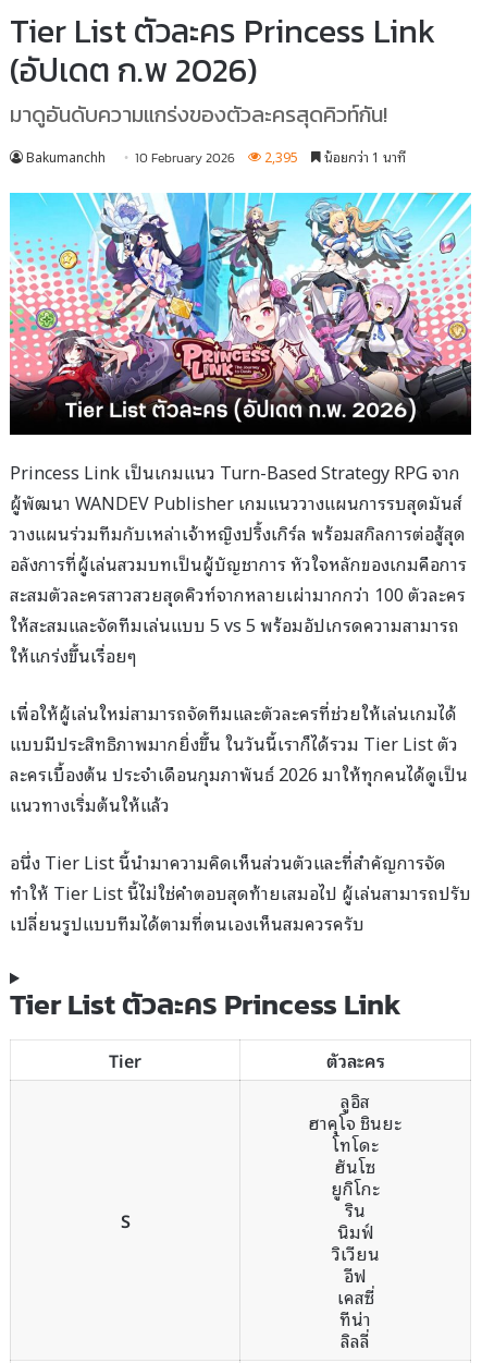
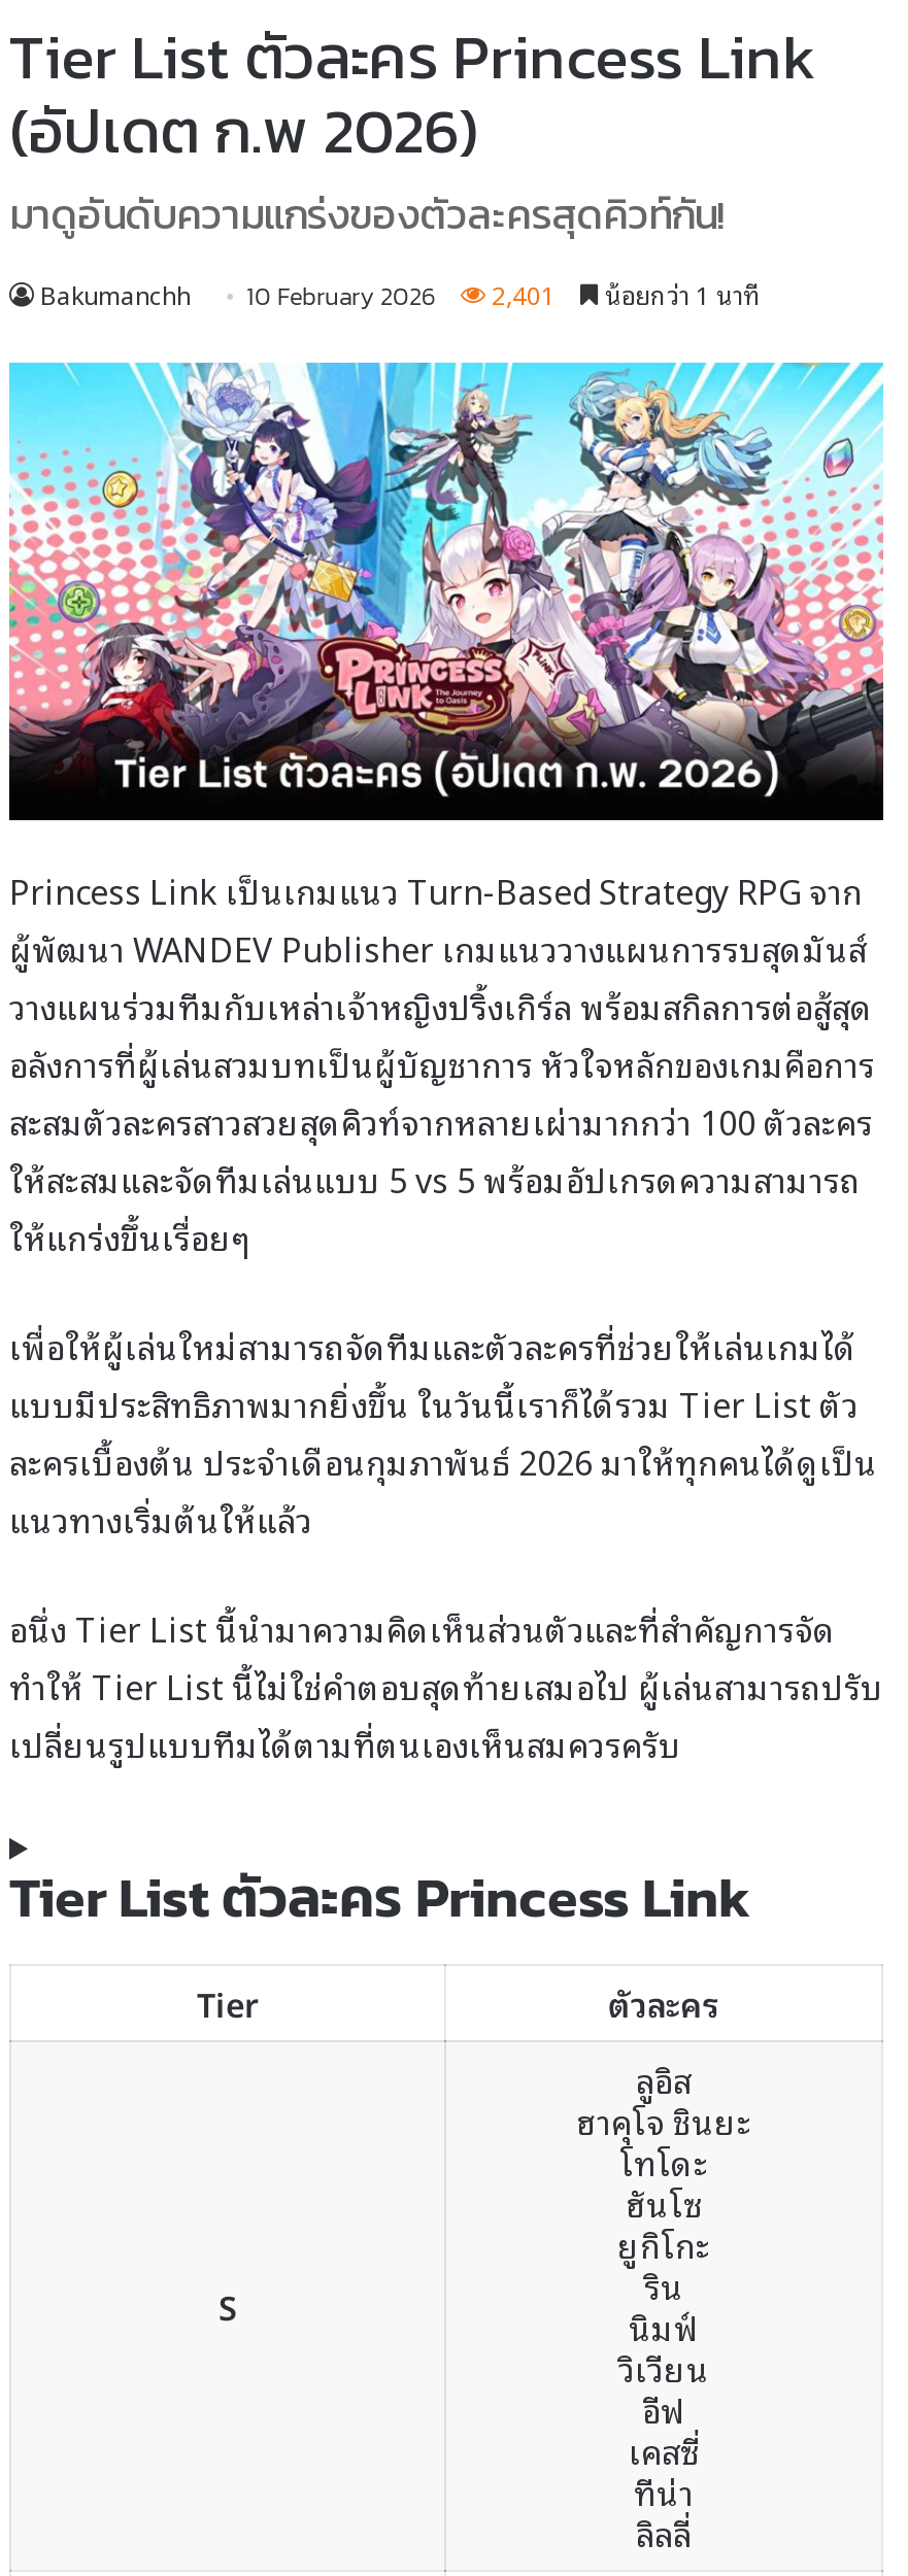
- Bakumanchh 10 February 2026 2,395 น้อยกว่า 1 นาที
+ Bakumanchh 10 February 2026 2,401 น้อยกว่า 1 นาที
